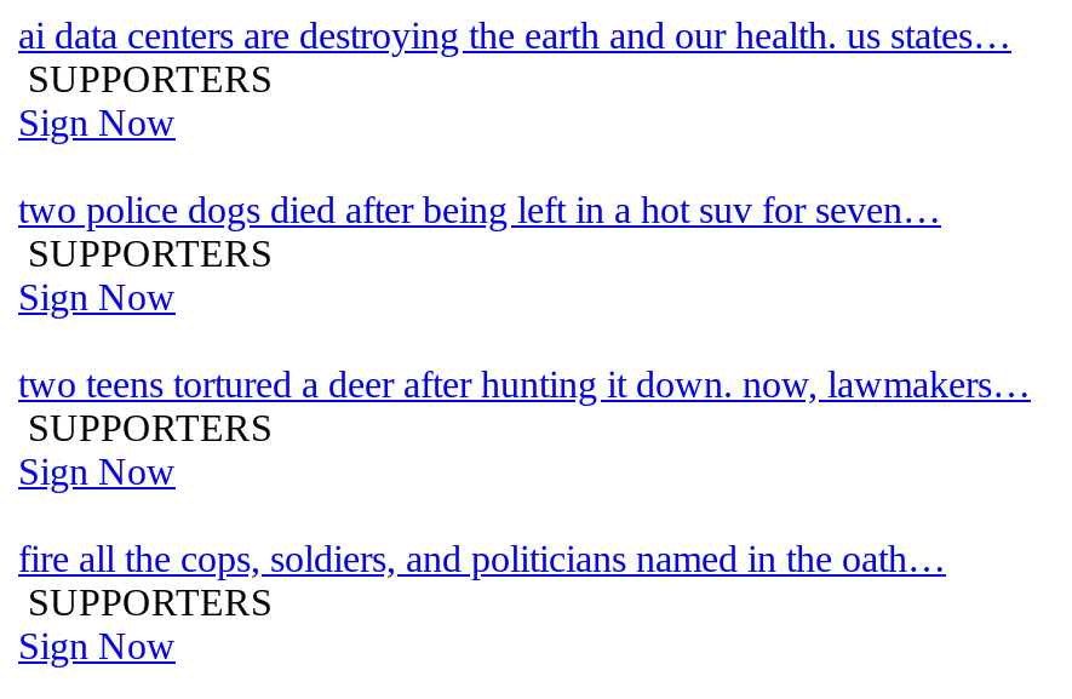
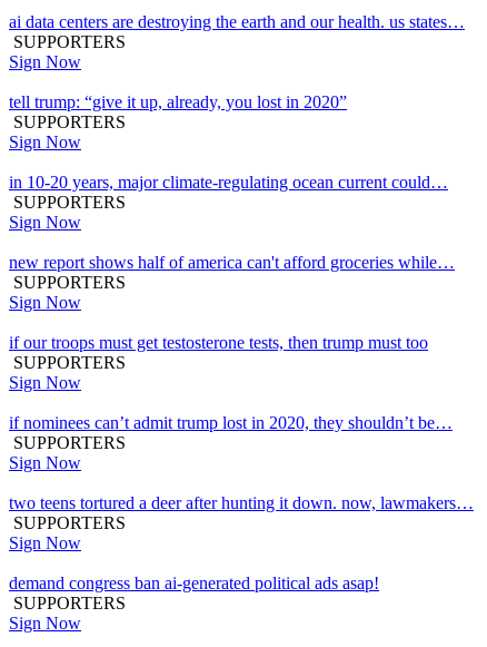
- two police dogs died after being left in a hot suv for seven…
+ tell trump: “give it up, already, you lost in 2020”
+ SUPPORTERS
+ Sign Now
+ in 10-20 years, major climate-regulating ocean current could…
+ SUPPORTERS
+ Sign Now
+ new report shows half of america can't afford groceries while…
+ SUPPORTERS
+ Sign Now
+ if our troops must get testosterone tests, then trump must too
+ SUPPORTERS
+ Sign Now
+ if nominees can’t admit trump lost in 2020, they shouldn’t be…

- fire all the cops, soldiers, and politicians named in the oath…
+ demand congress ban ai-generated political ads asap!
